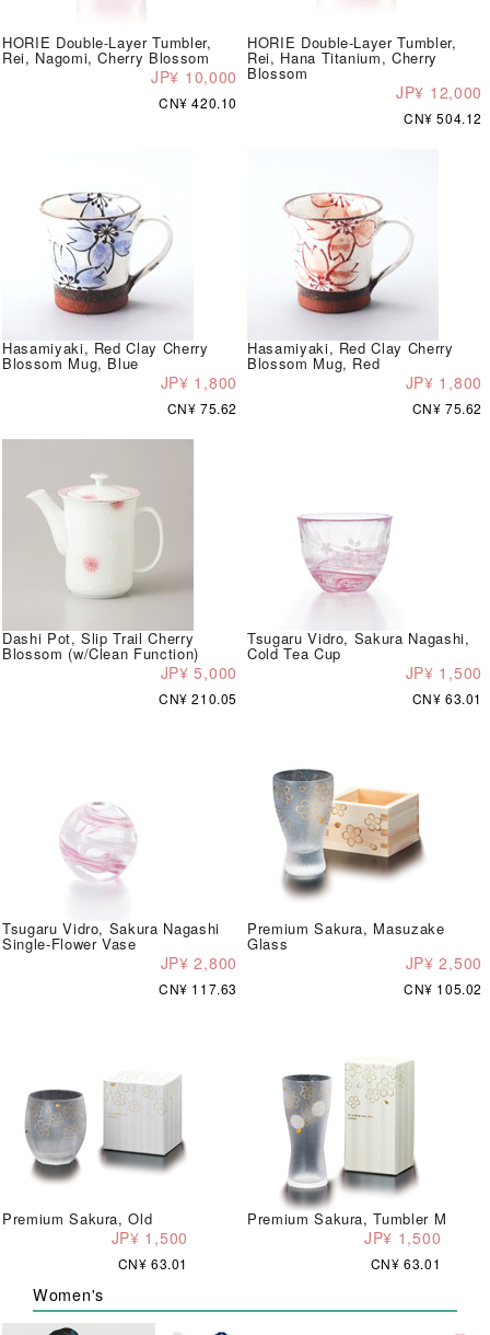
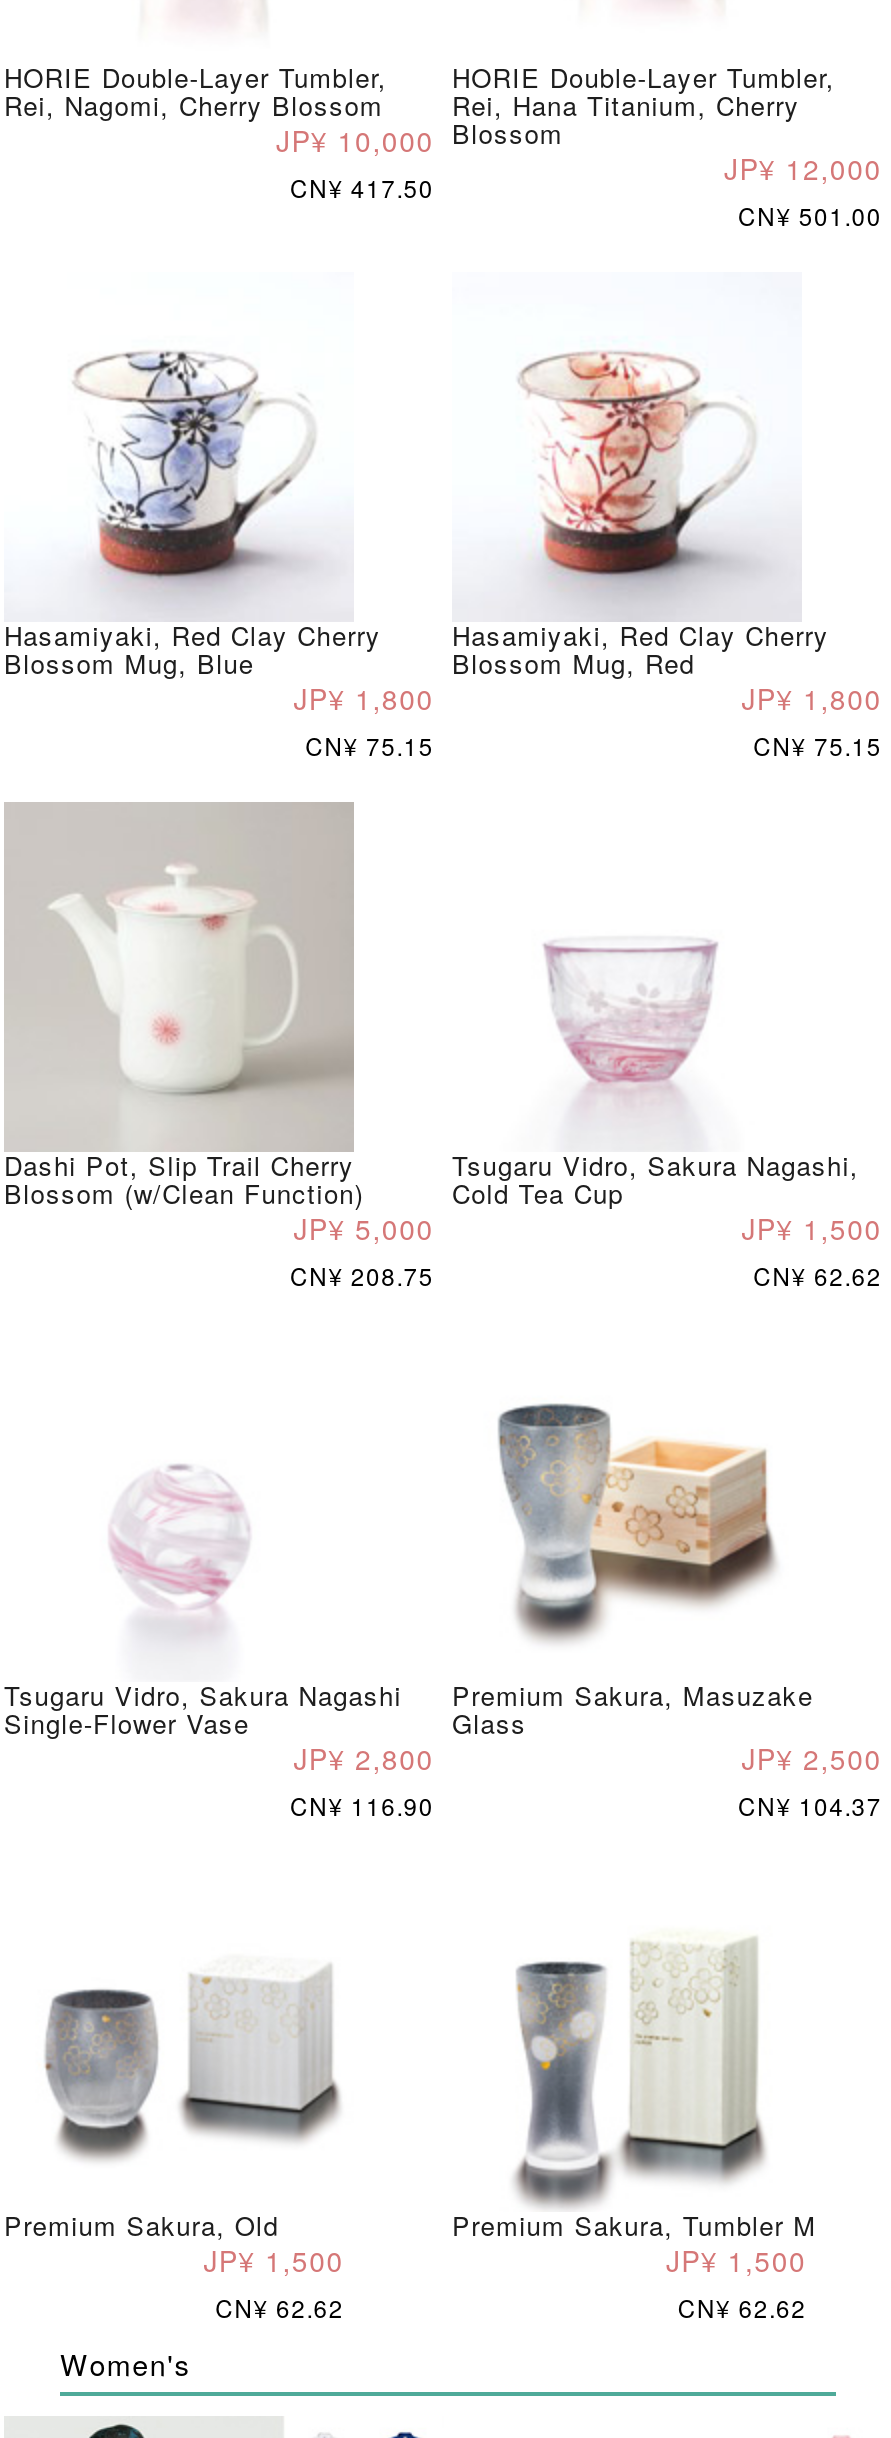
- CN¥ 420.10
+ CN¥ 417.50

- CN¥ 504.12
+ CN¥ 501.00

- CN¥ 75.62
+ CN¥ 75.15

- CN¥ 75.62
+ CN¥ 75.15

- CN¥ 210.05
+ CN¥ 208.75

- CN¥ 63.01
+ CN¥ 62.62

- CN¥ 117.63
+ CN¥ 116.90

- CN¥ 105.02
+ CN¥ 104.37

- CN¥ 63.01
+ CN¥ 62.62

- CN¥ 63.01
+ CN¥ 62.62
